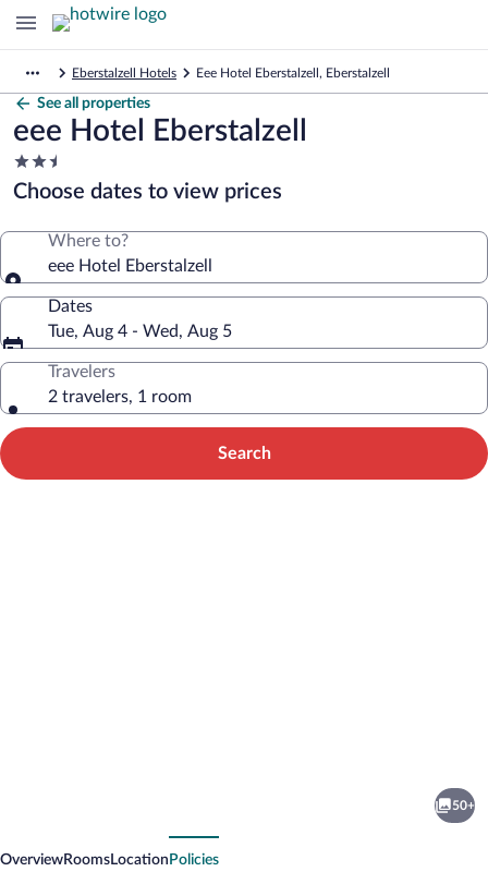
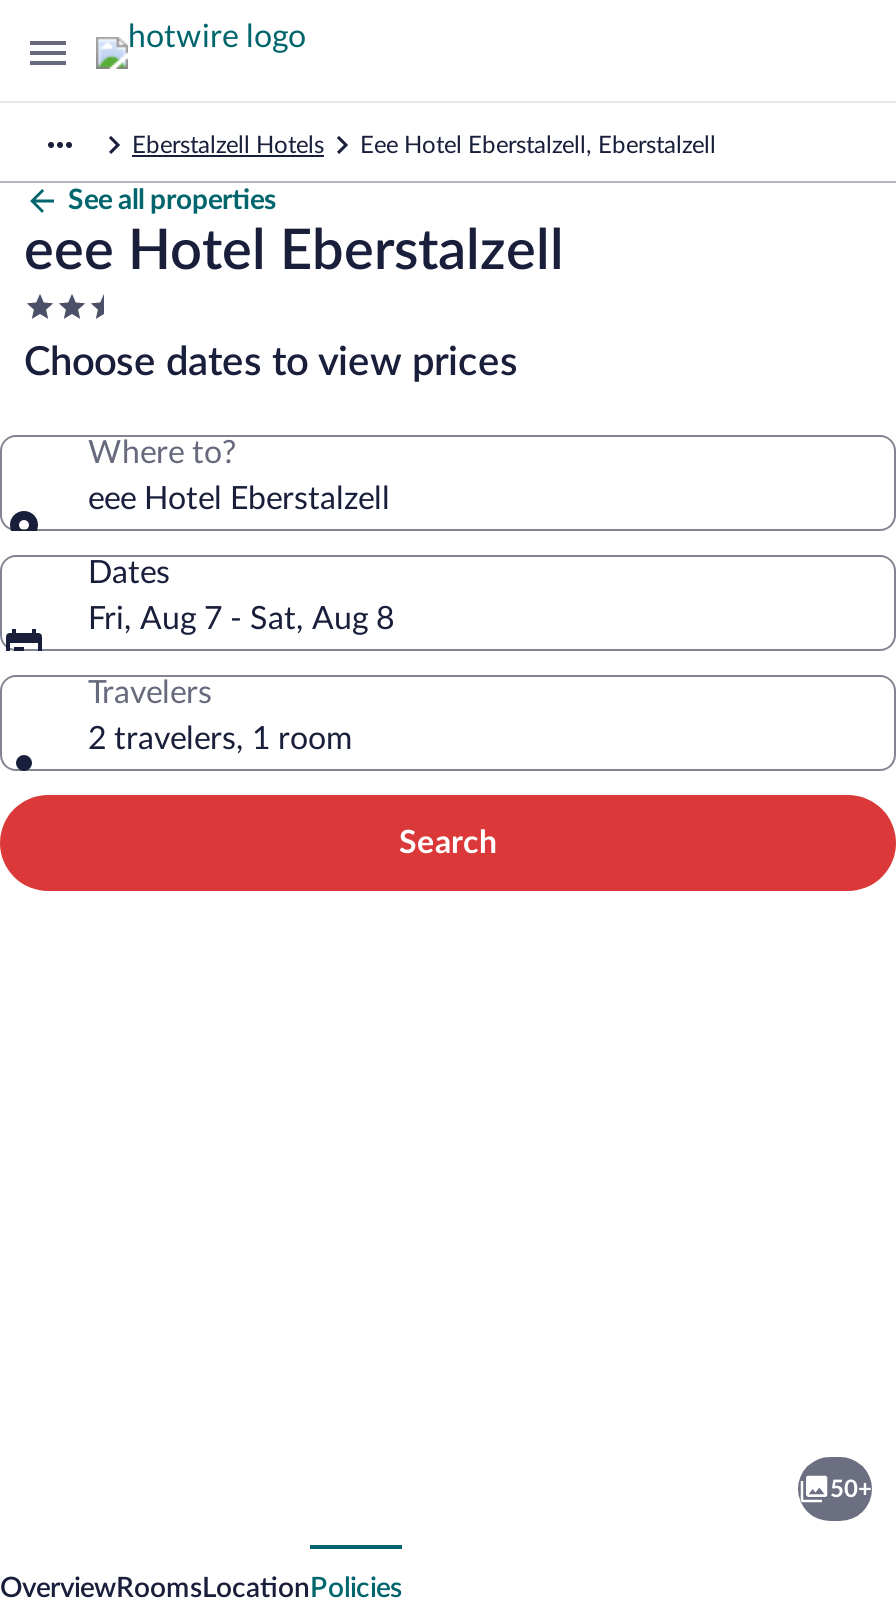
- Tue, Aug 4 - Wed, Aug 5
+ Fri, Aug 7 - Sat, Aug 8
